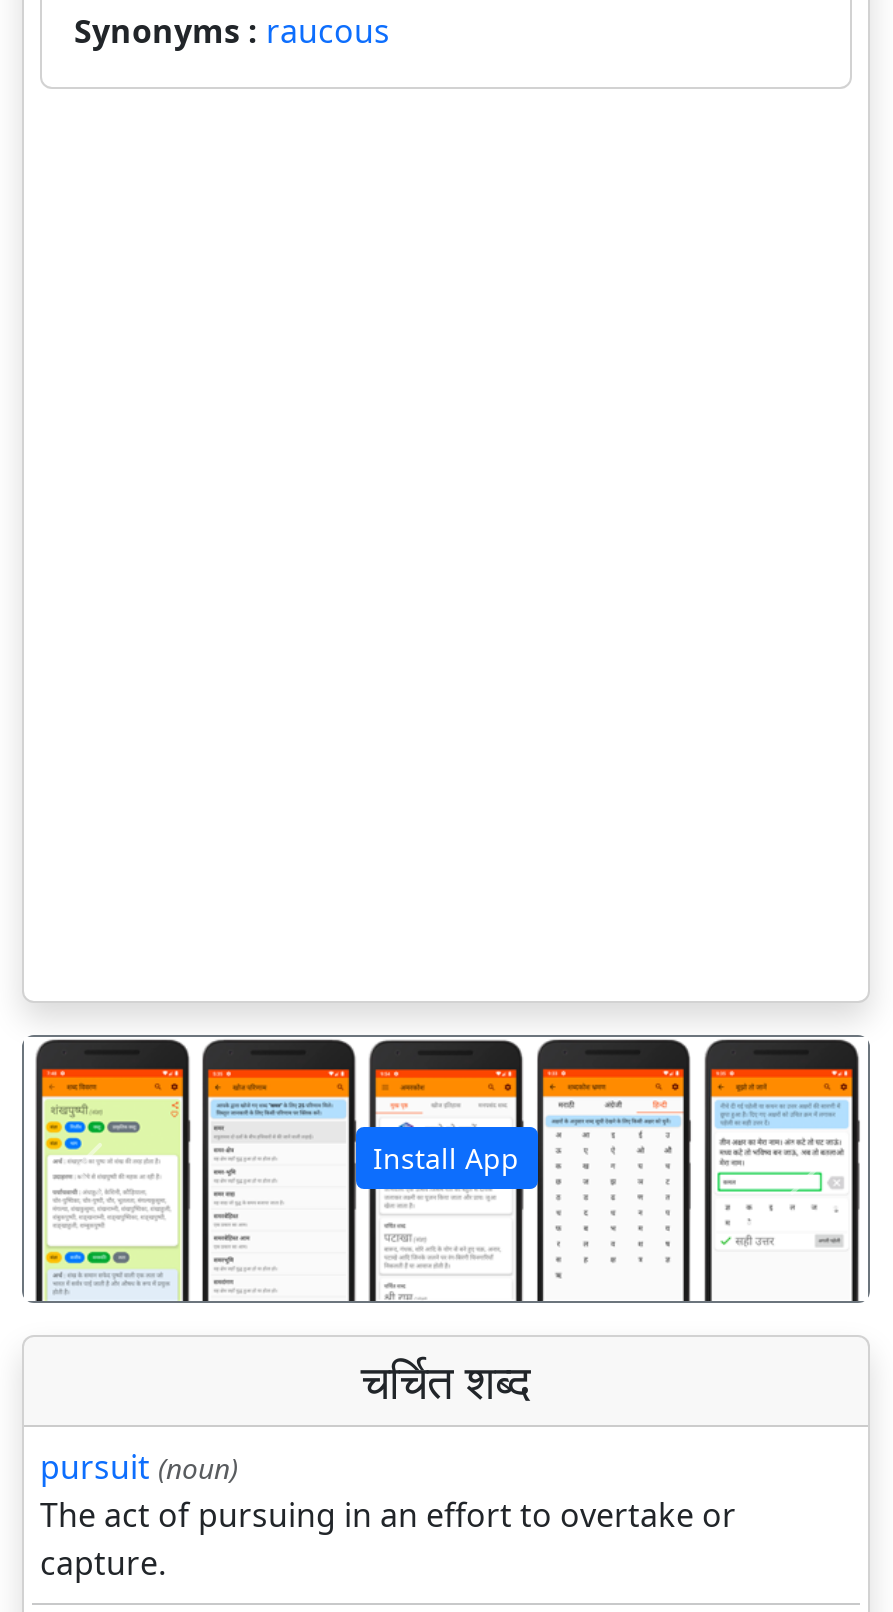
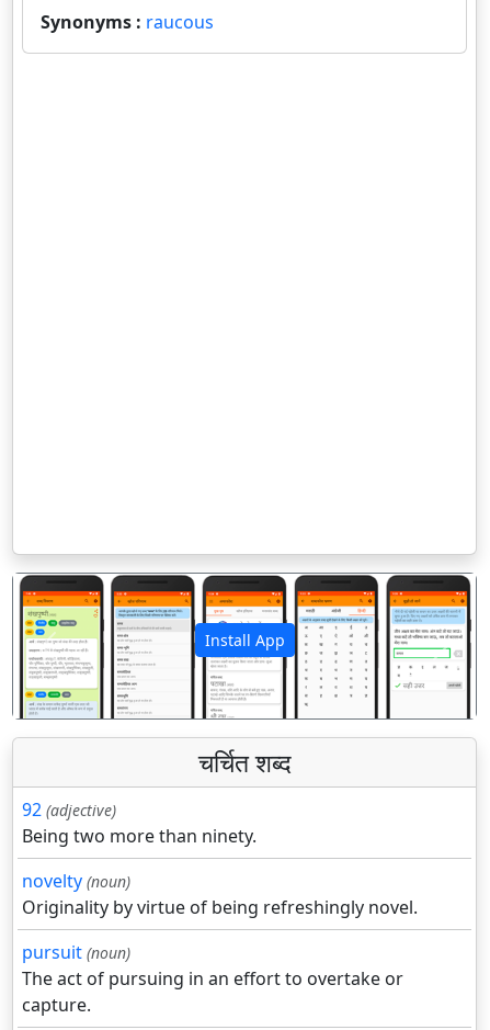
+ 92 (adjective)
+ Being two more than ninety.
+ novelty (noun)
+ Originality by virtue of being refreshingly novel.
